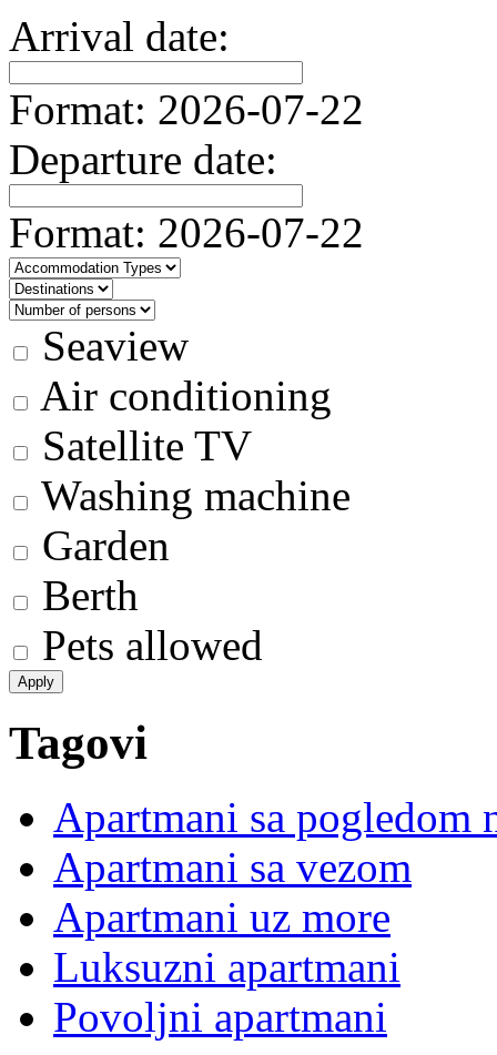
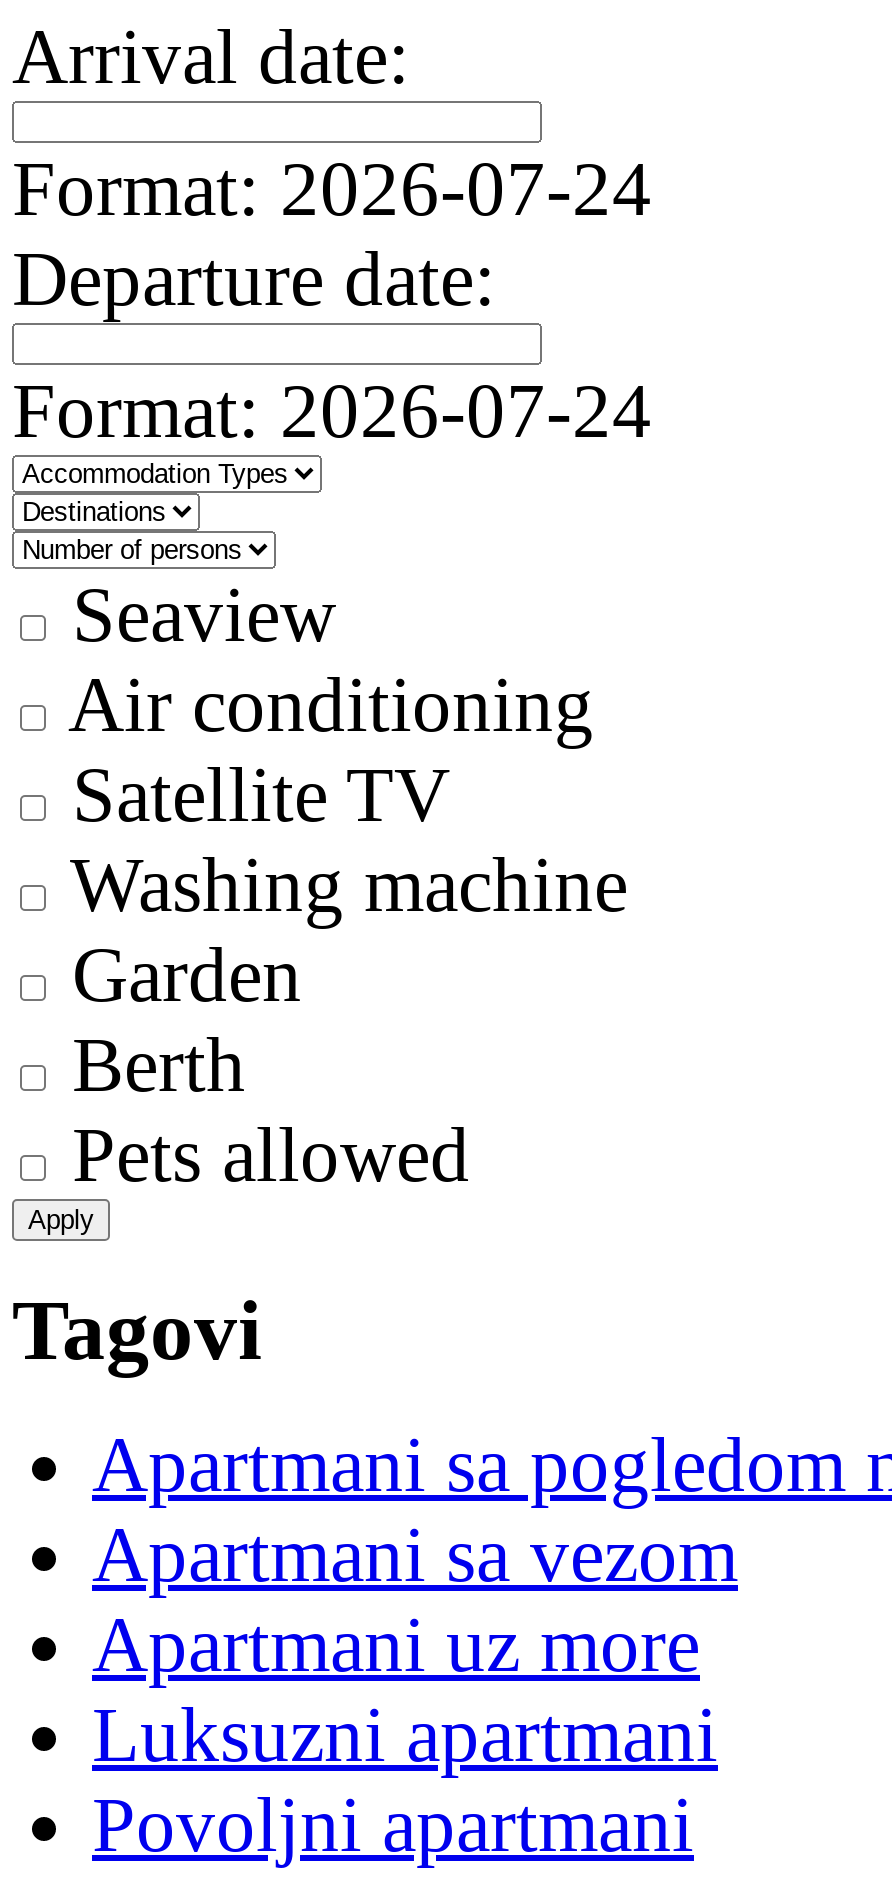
- Format: 2026-07-22
+ Format: 2026-07-24

- Format: 2026-07-22
+ Format: 2026-07-24
